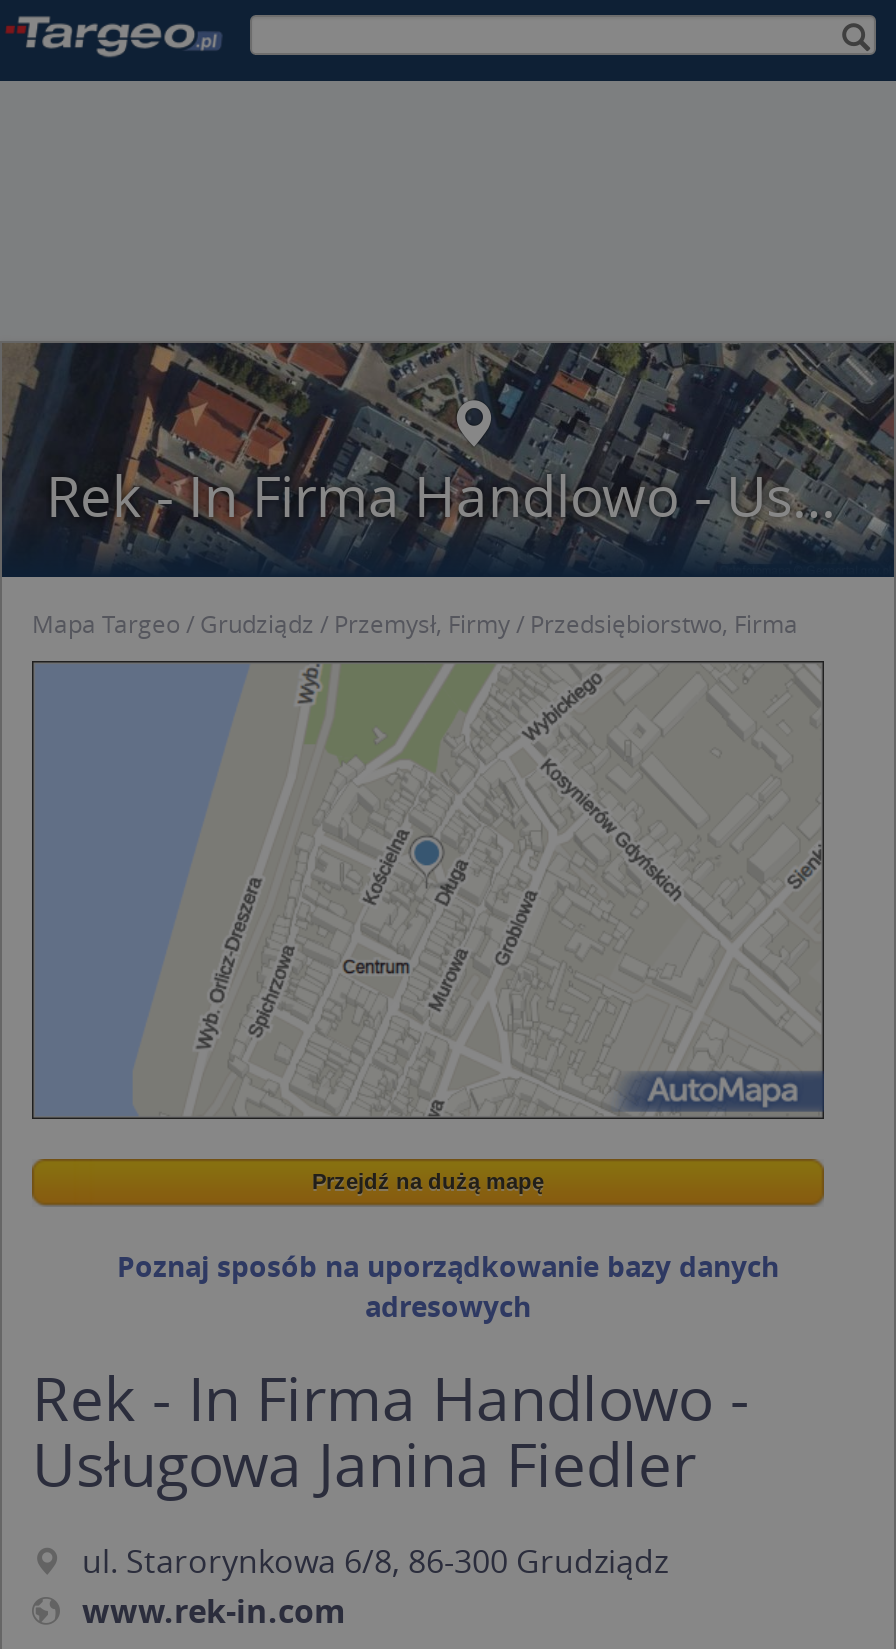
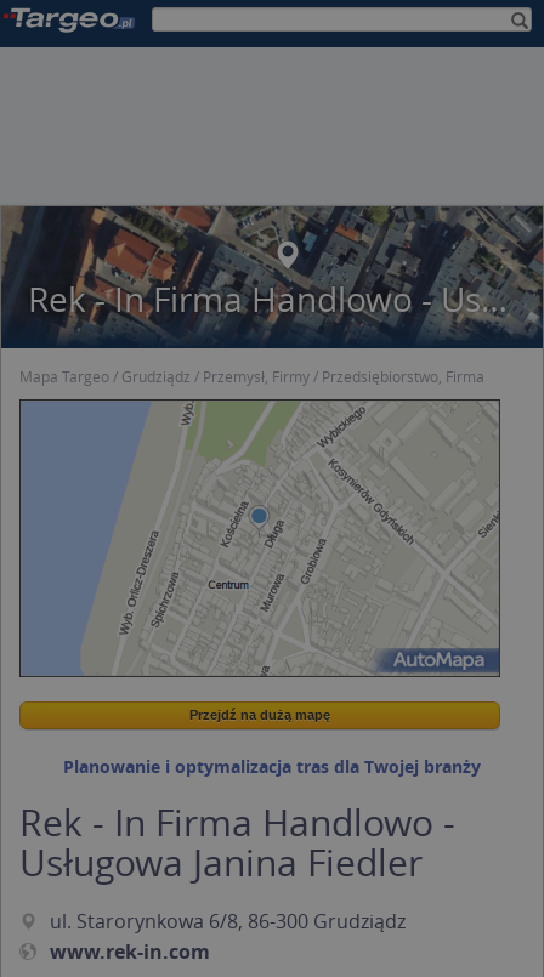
- Poznaj sposób na uporządkowanie bazy danych
- adresowych
+ Planowanie i optymalizacja tras dla Twojej branży
